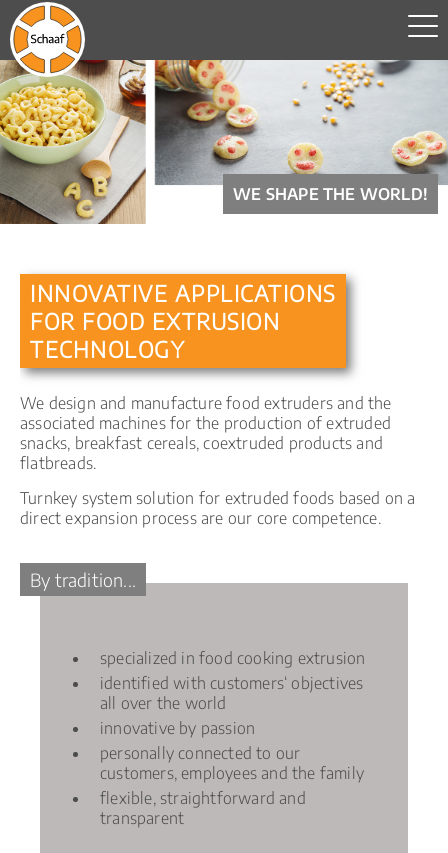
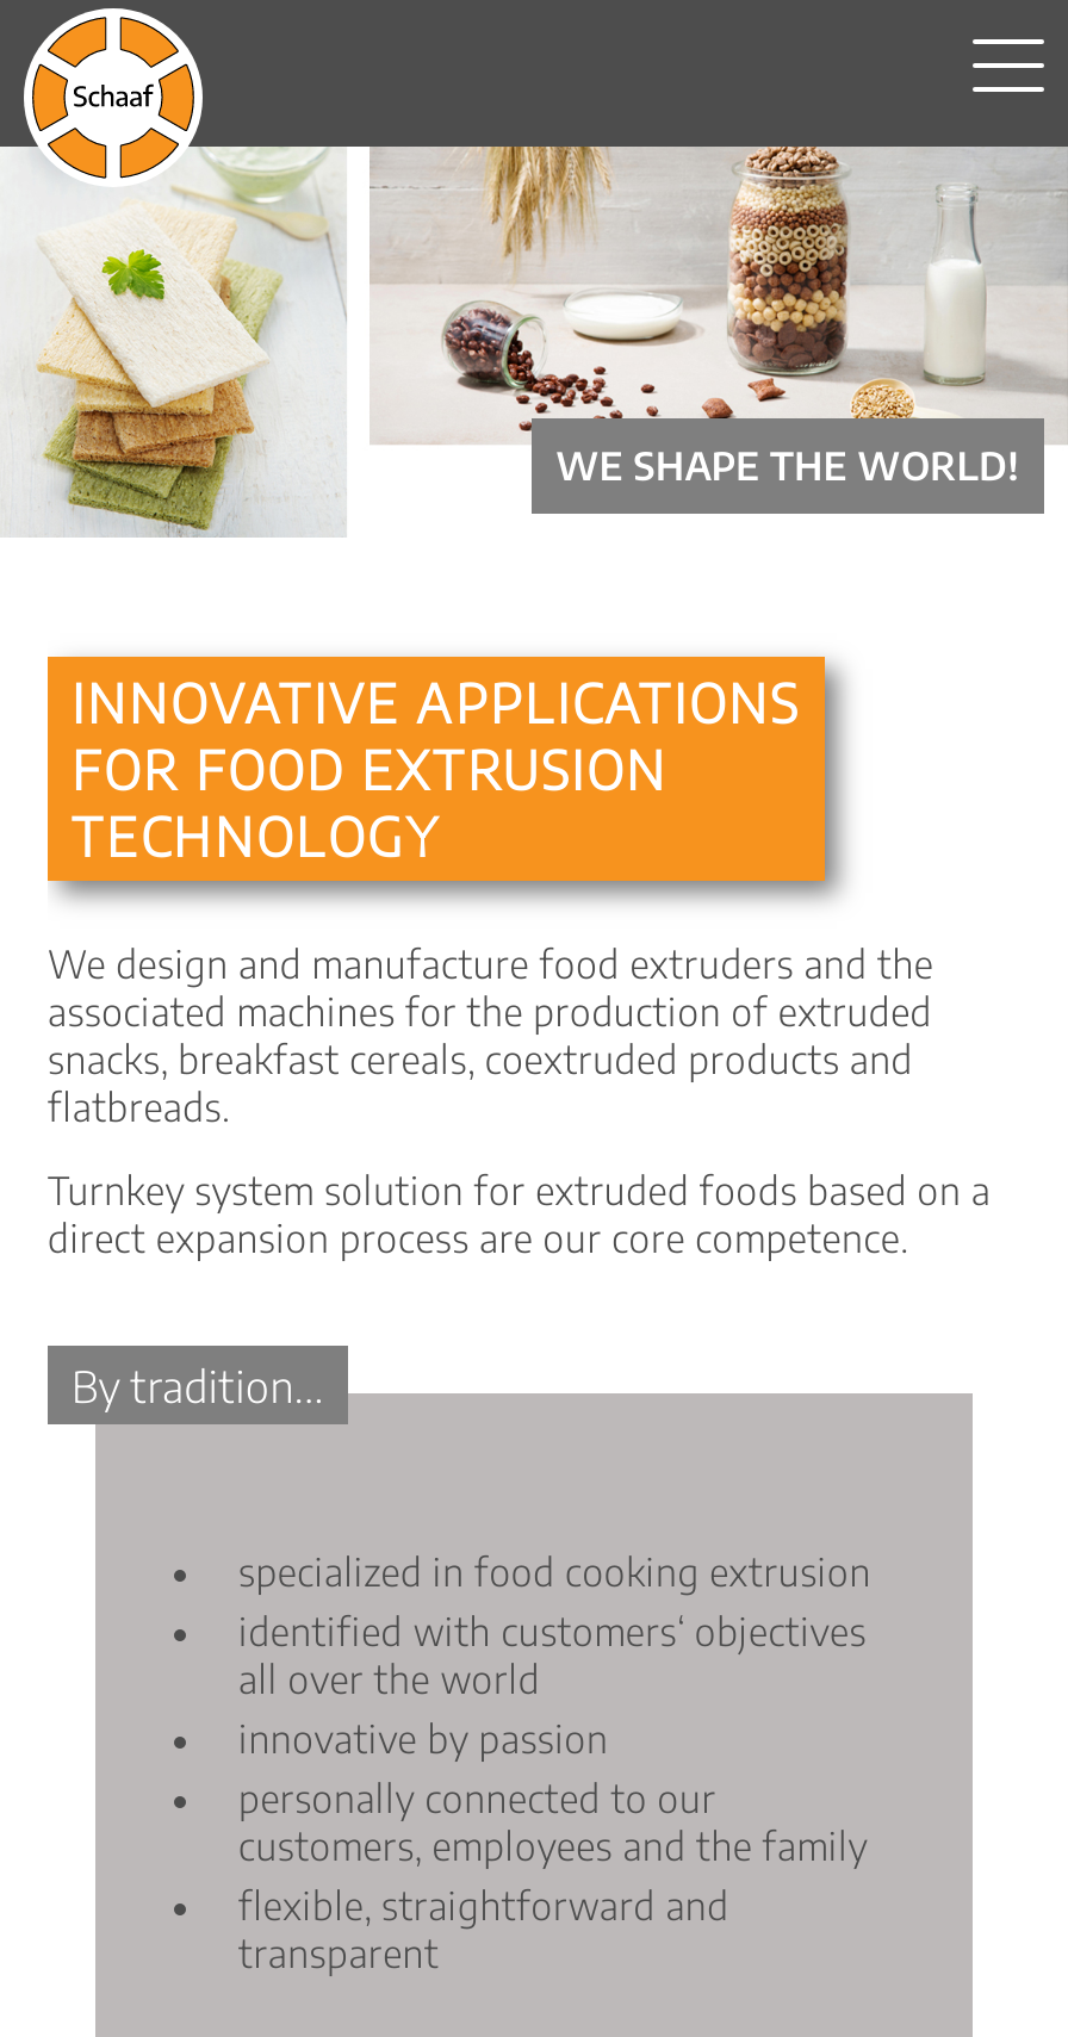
- [image]
+ [image]

- [image]
+ [image]
